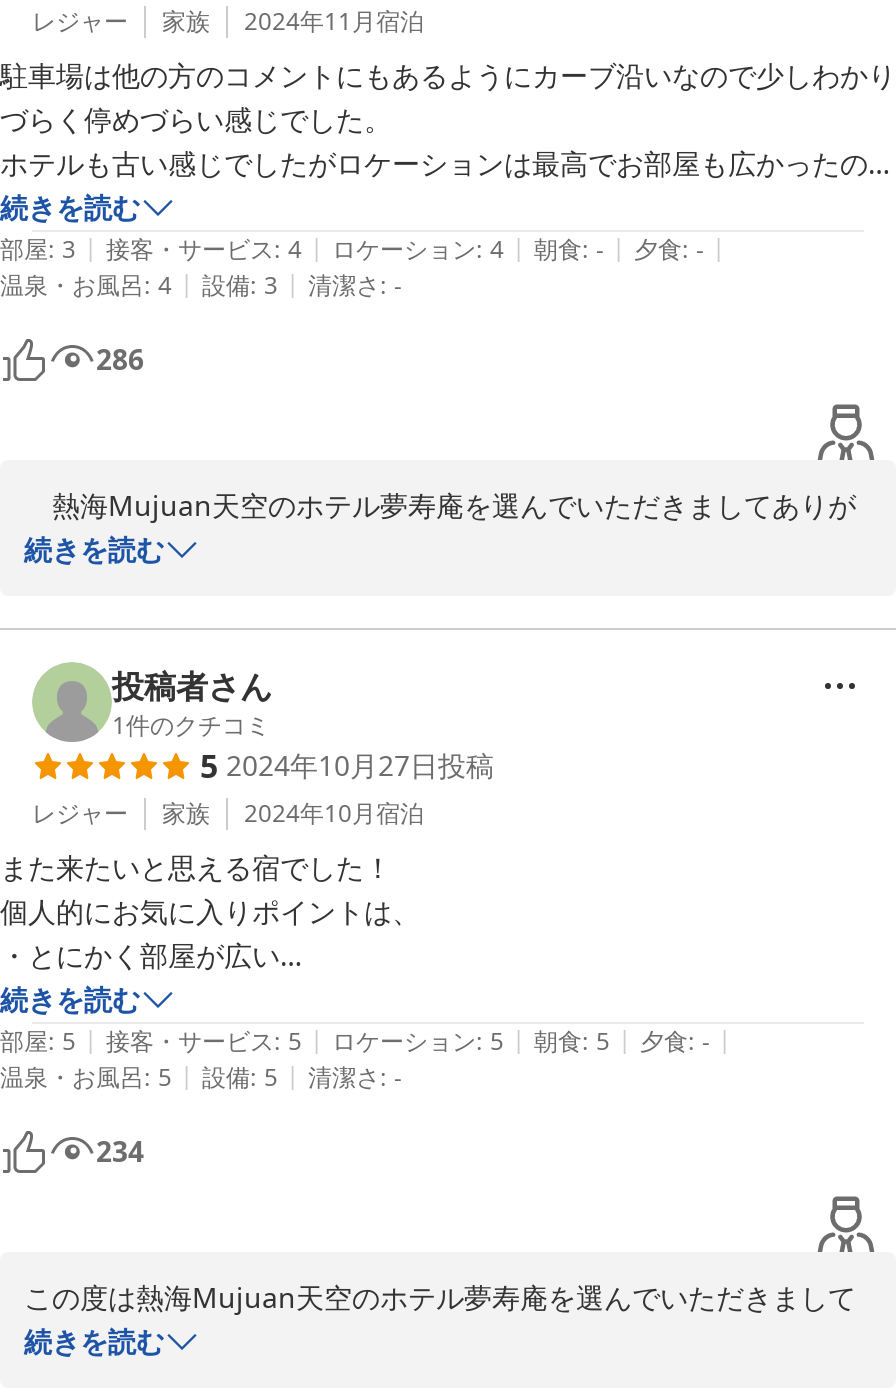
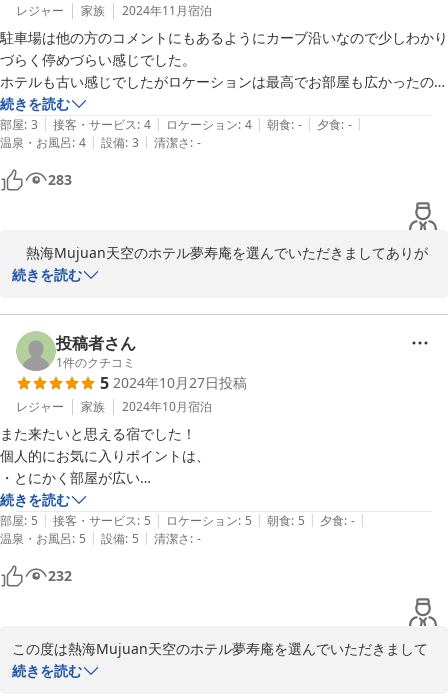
- 286
+ 283

- 234
+ 232
